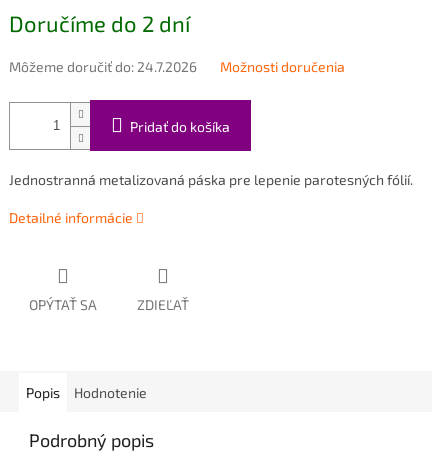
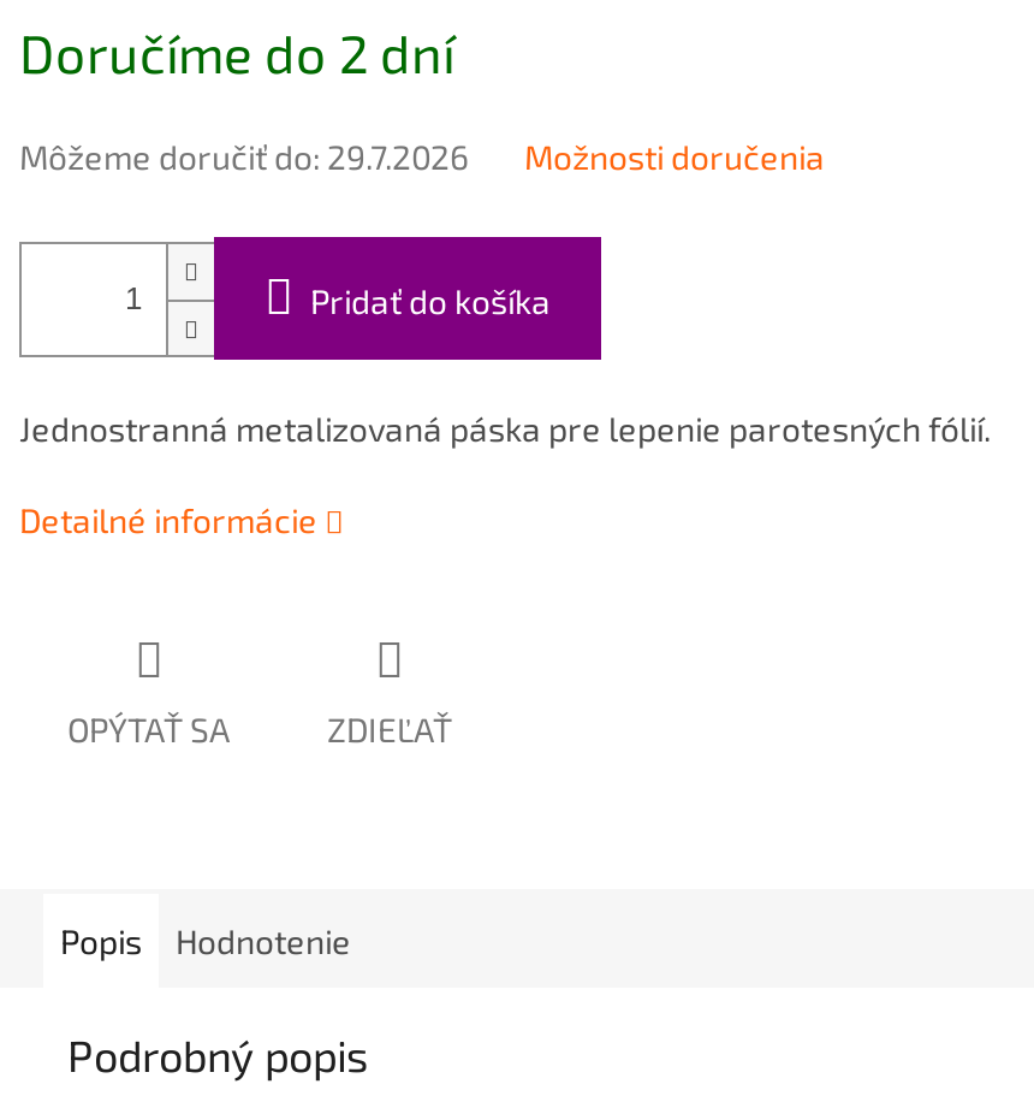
- Môžeme doručiť do: 24.7.2026
+ Môžeme doručiť do: 29.7.2026
